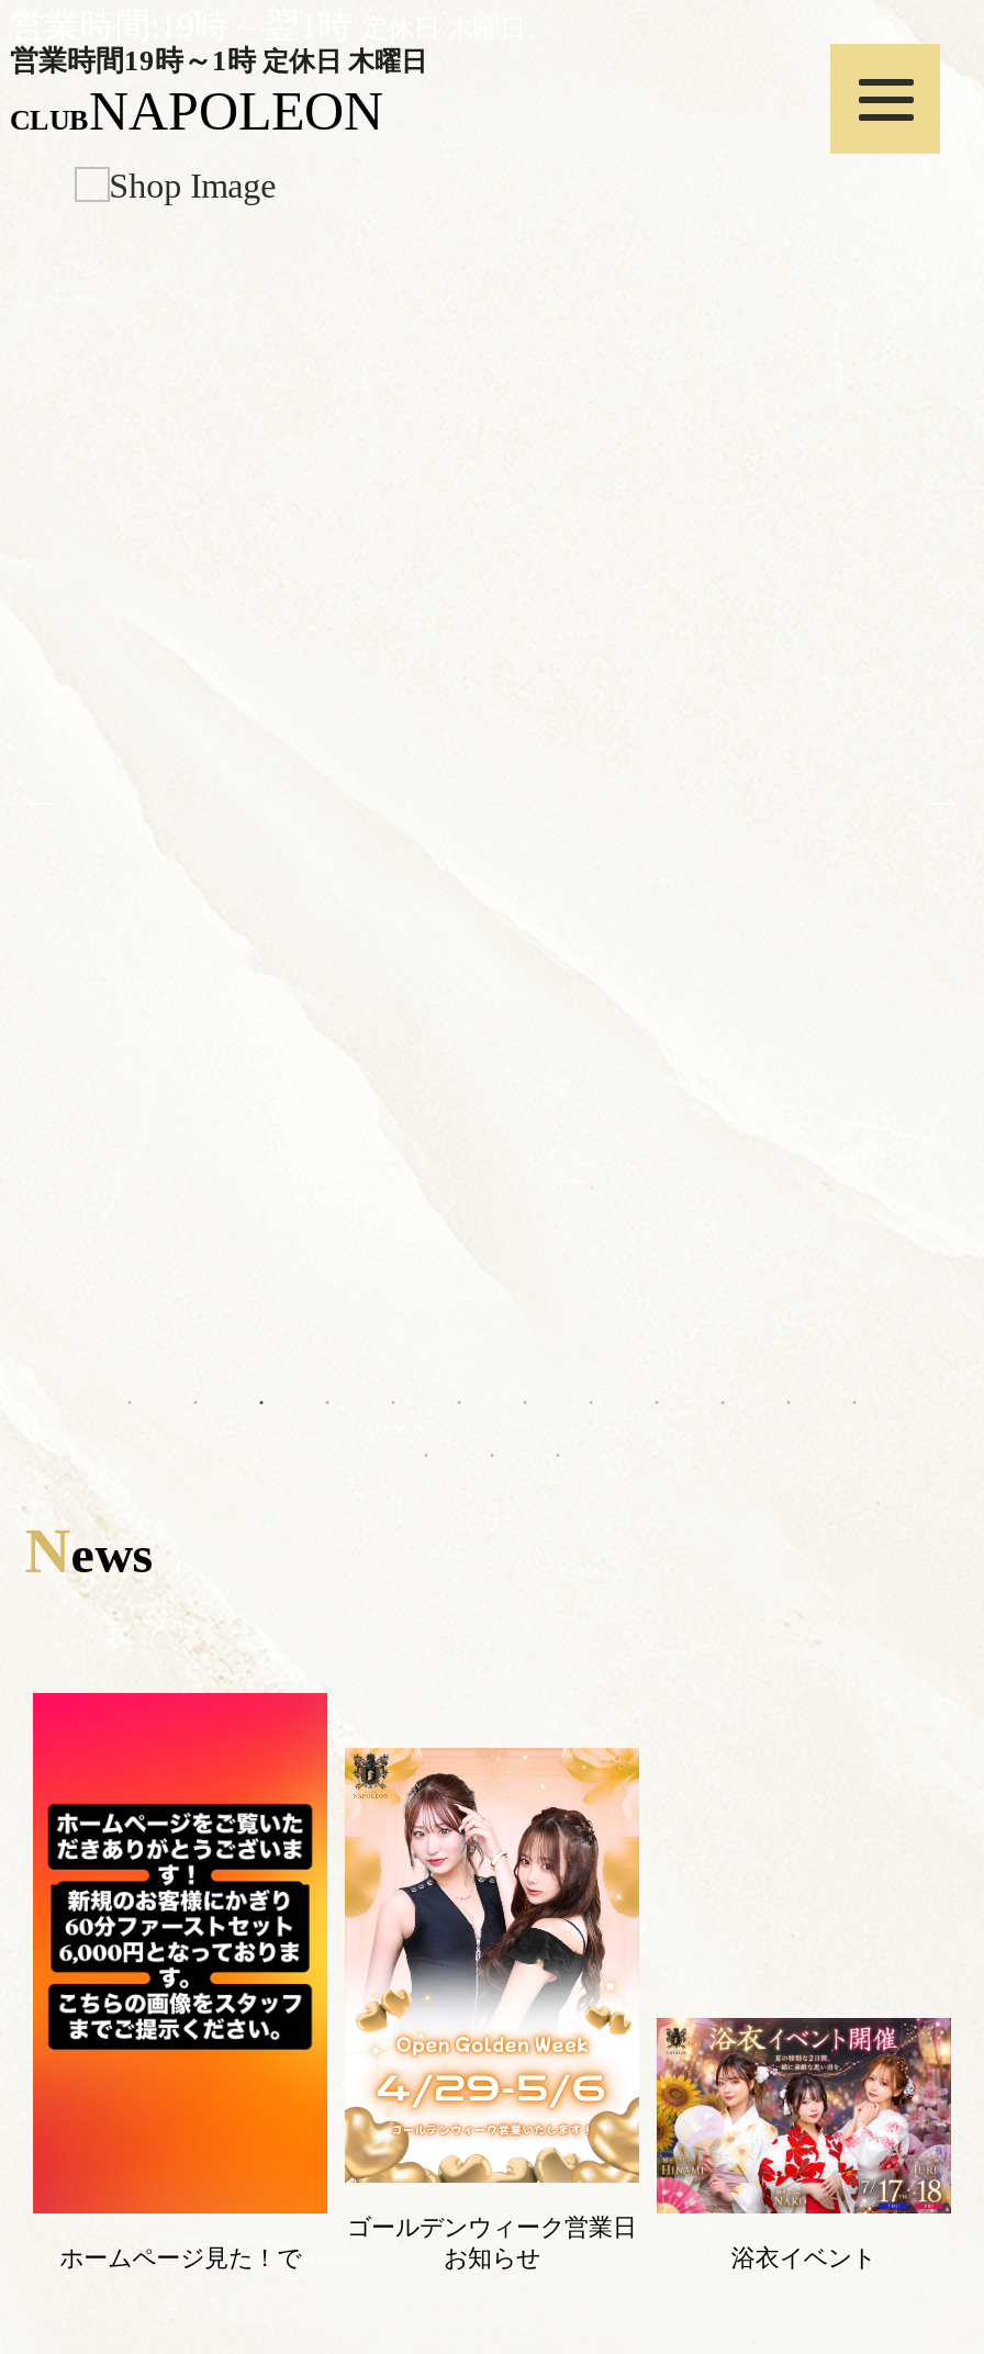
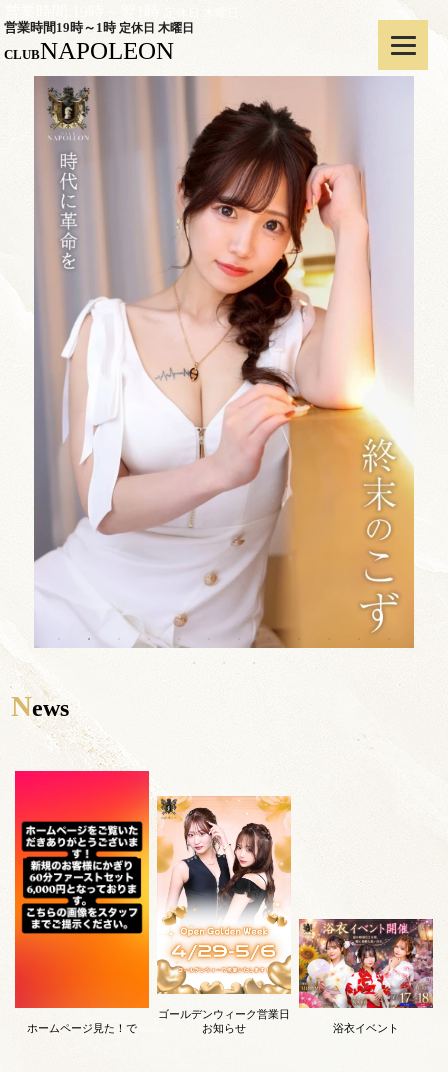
+ [image]
